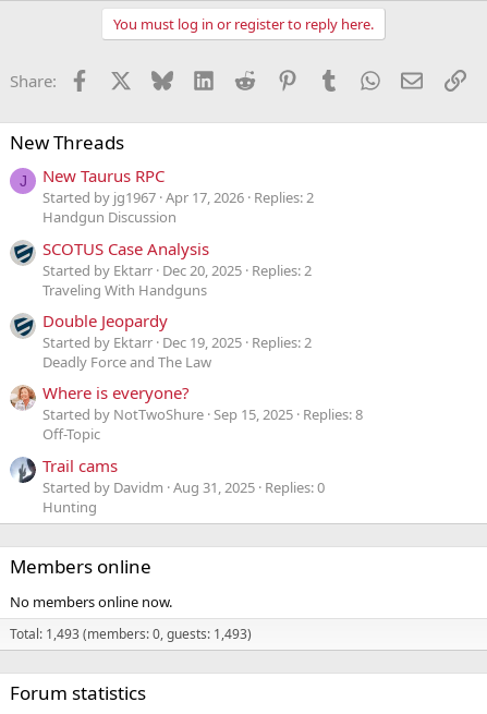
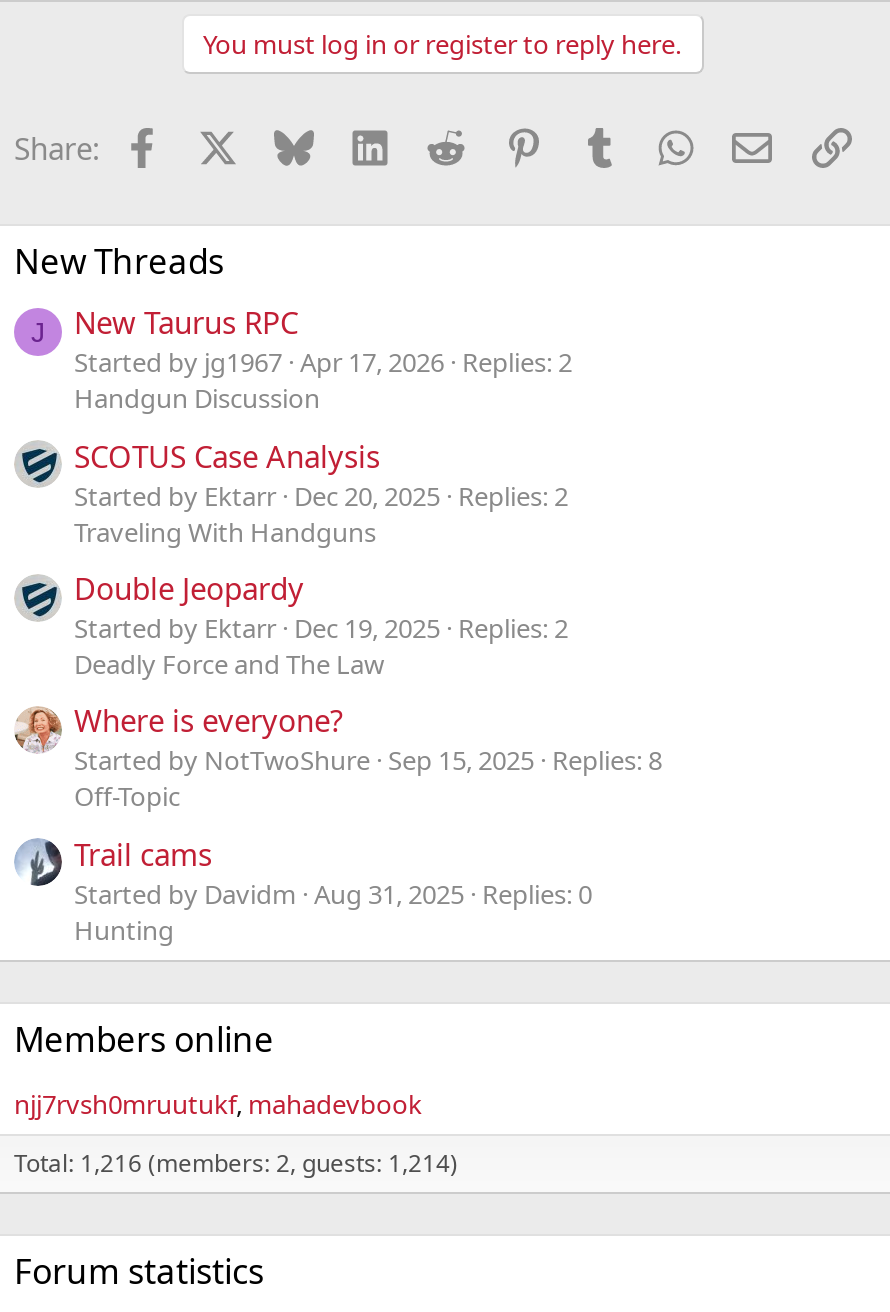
- No members online now.
+ njj7rvsh0mruutukf mahadevbook

- Total: 1,493 (members: 0, guests: 1,493)
+ Total: 1,216 (members: 2, guests: 1,214)
